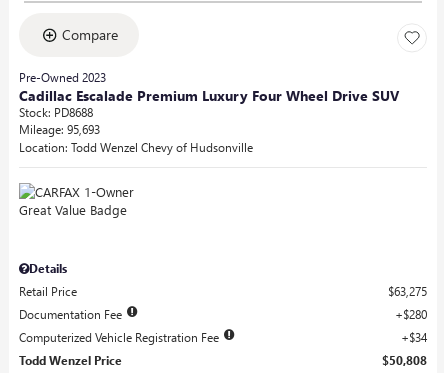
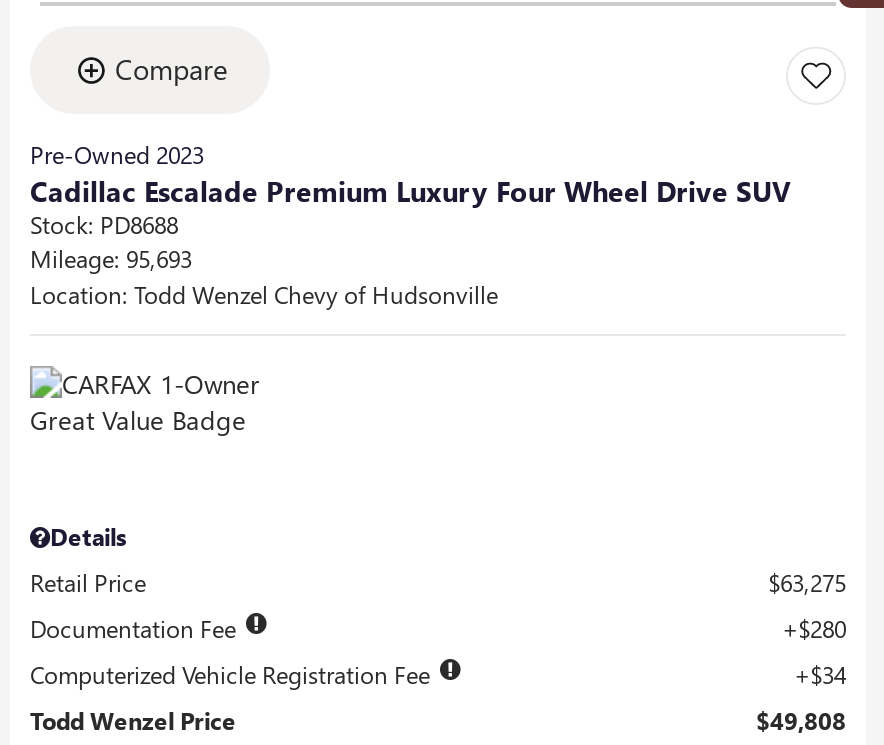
- $50,808
+ $49,808
